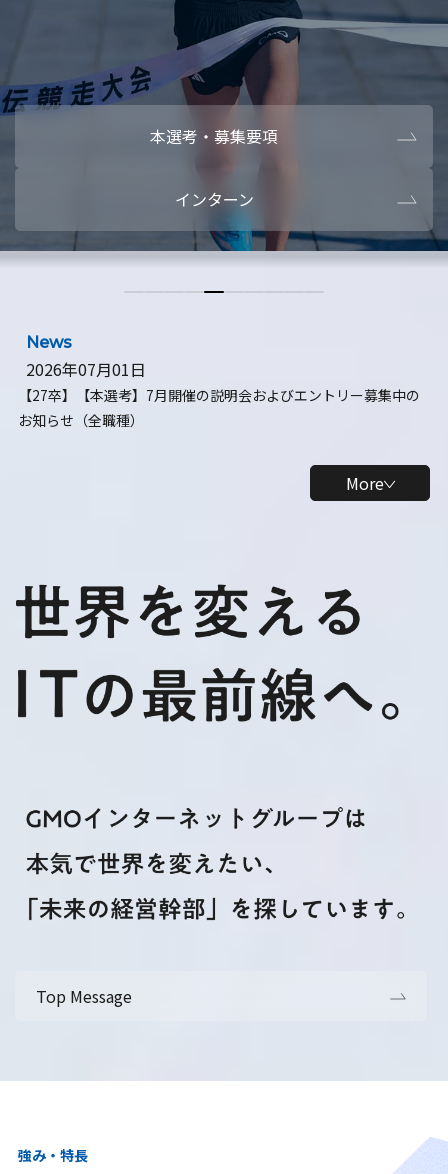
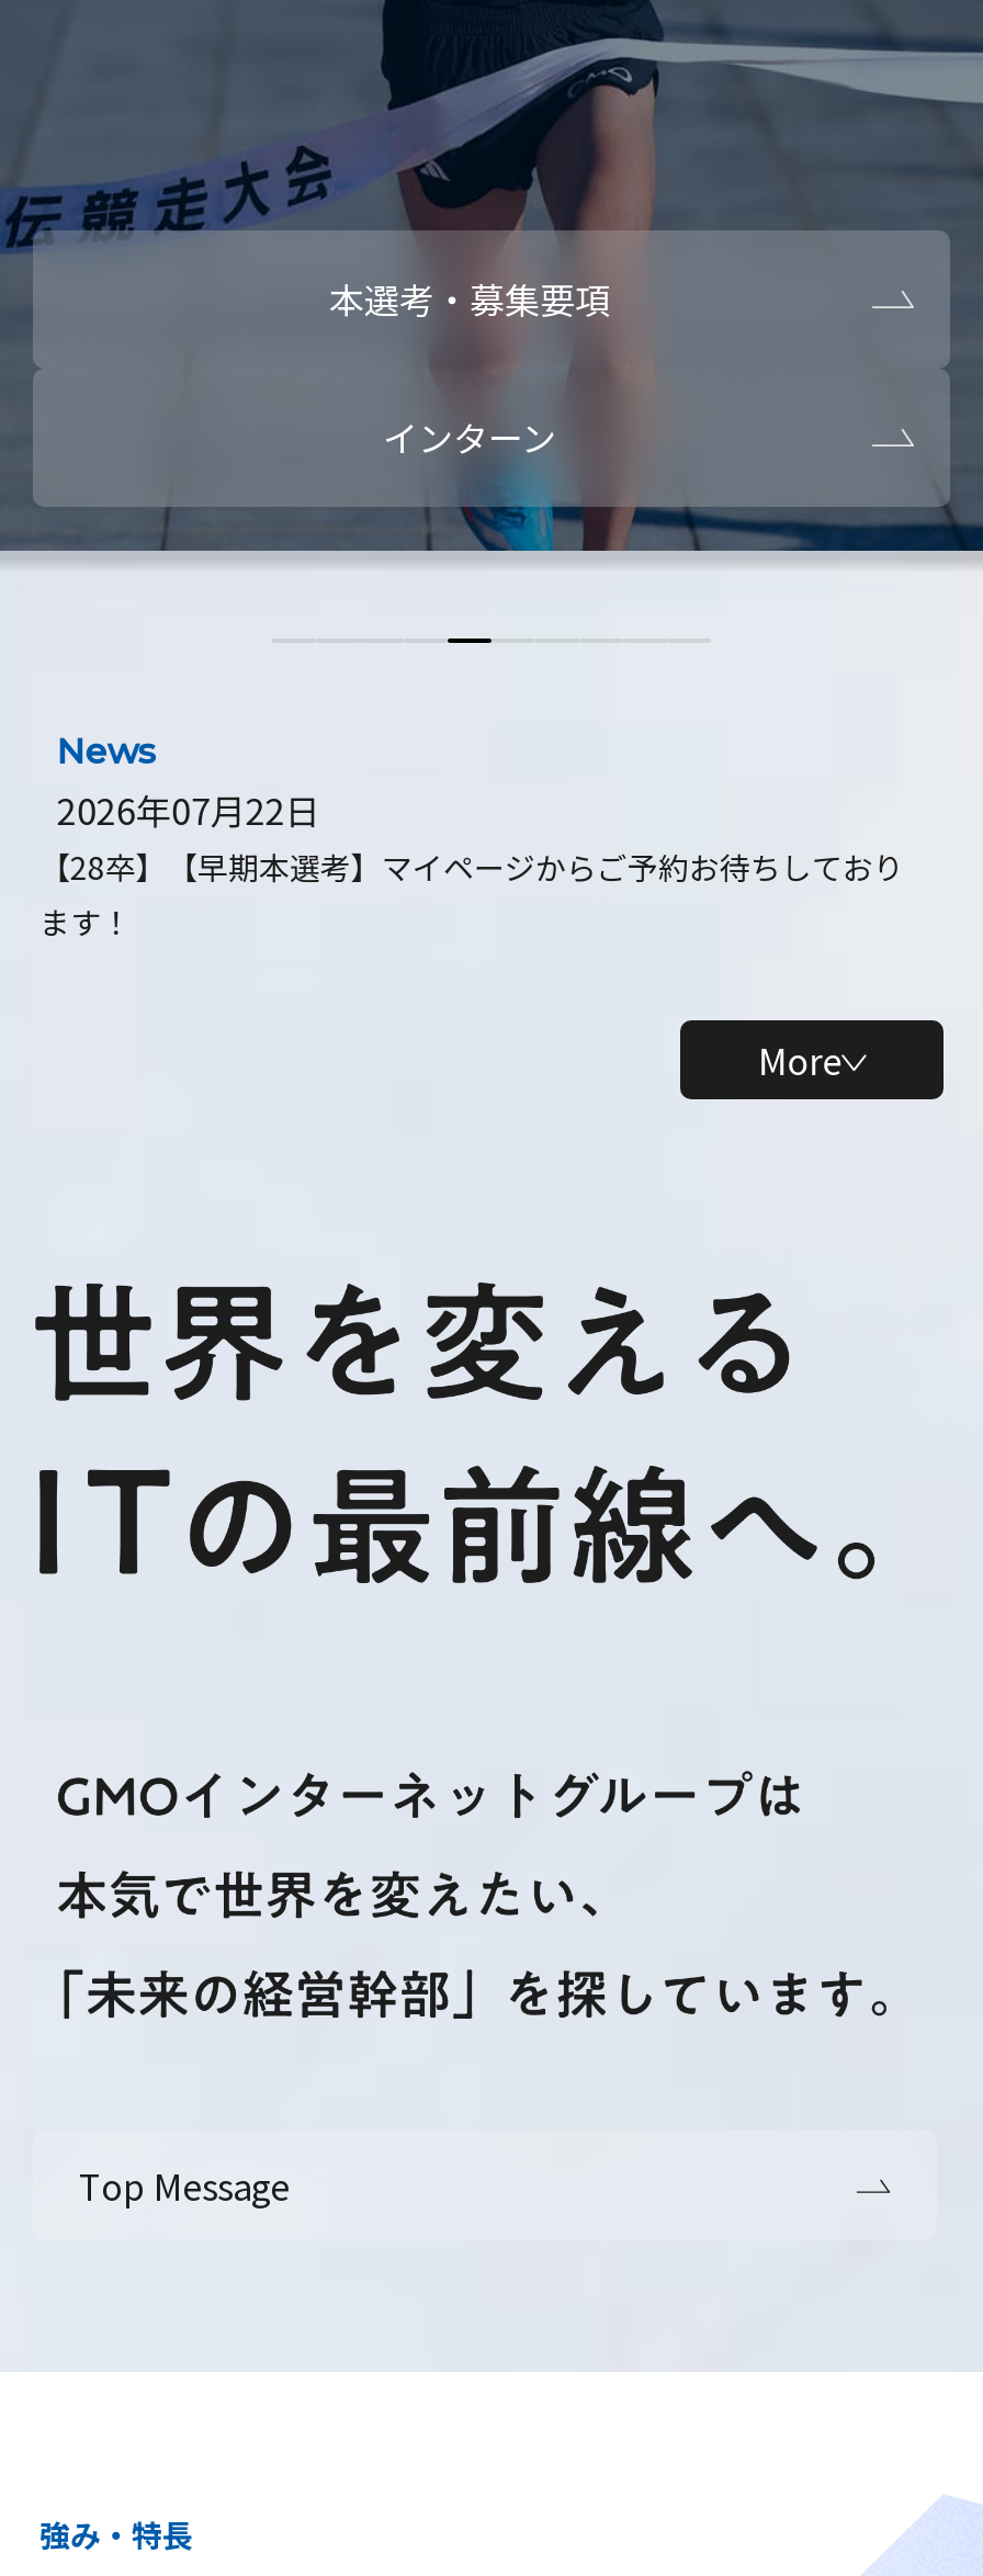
- 2026年07月01日
- 【27卒】【本選考】7月開催の説明会およびエントリー募集中の
- お知らせ（全職種）
+ 2026年07月22日
+ 【28卒】【早期本選考】マイページからご予約お待ちしており
+ ます！
